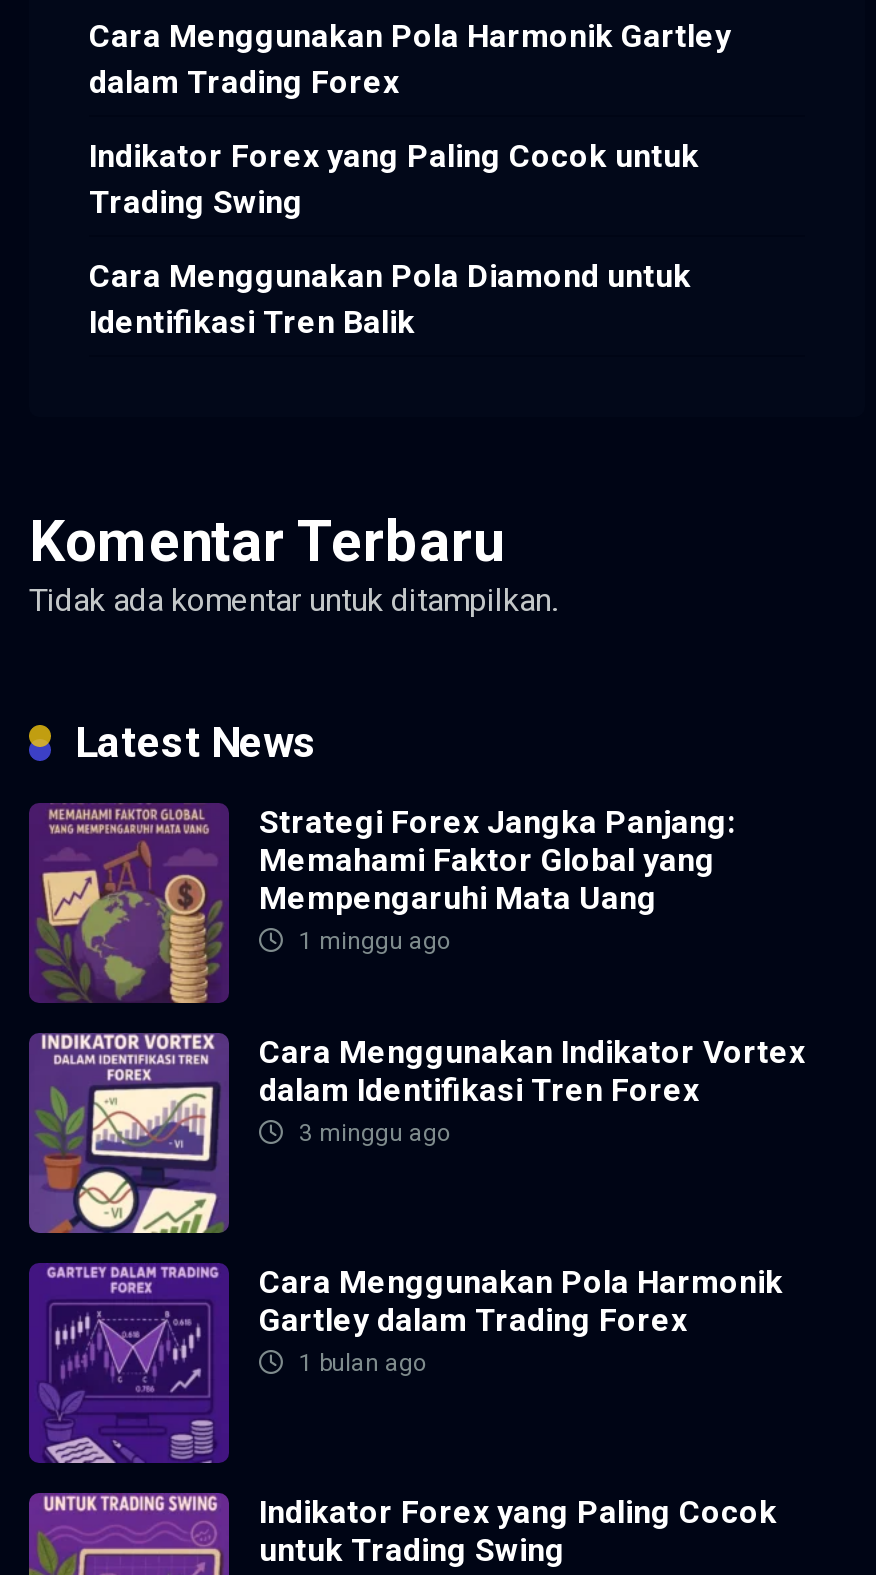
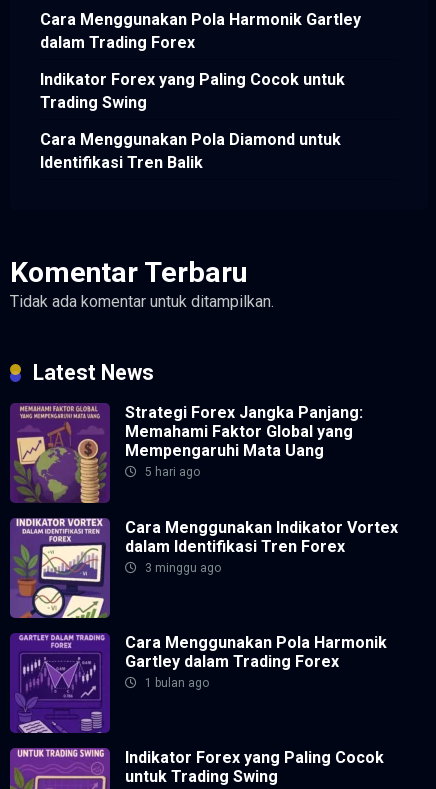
- 1 minggu ago
+ 5 hari ago
